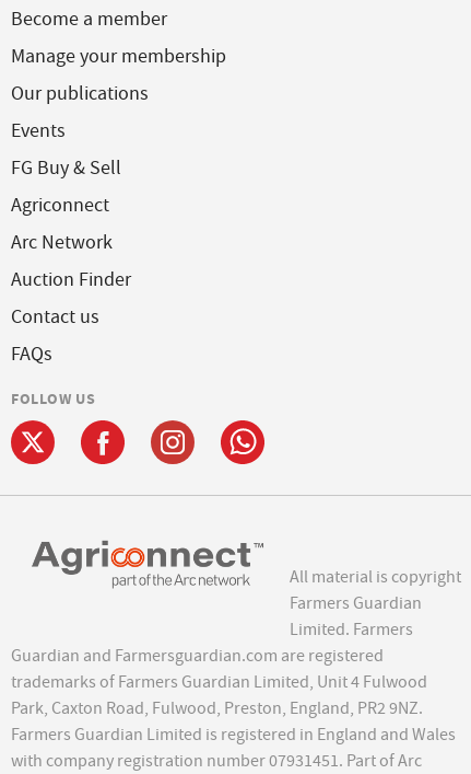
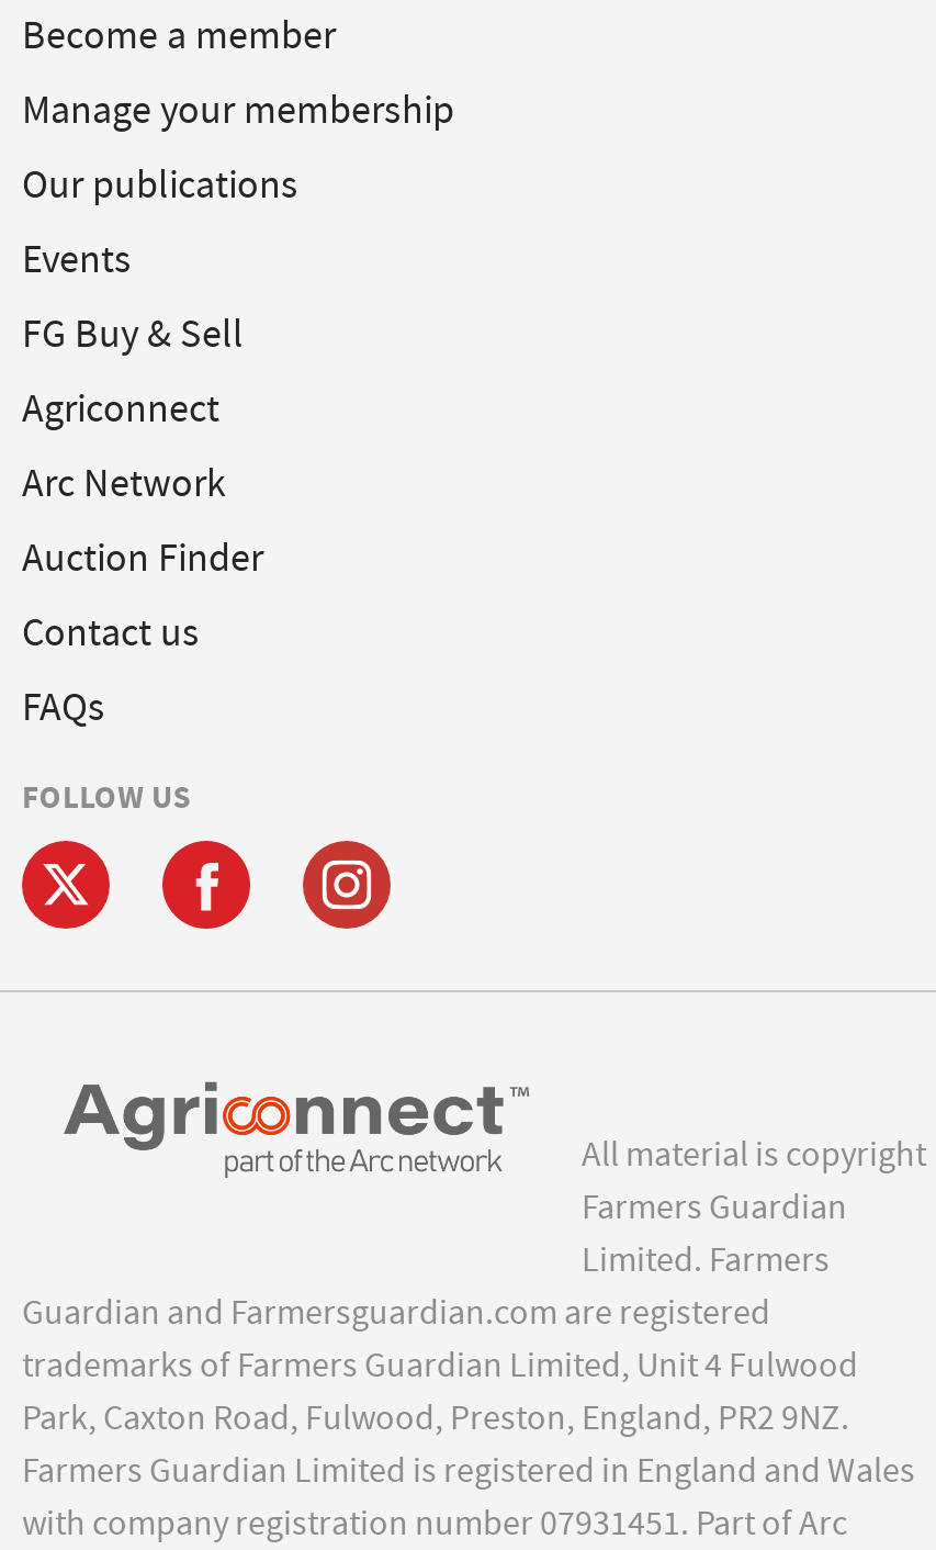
- [image]
